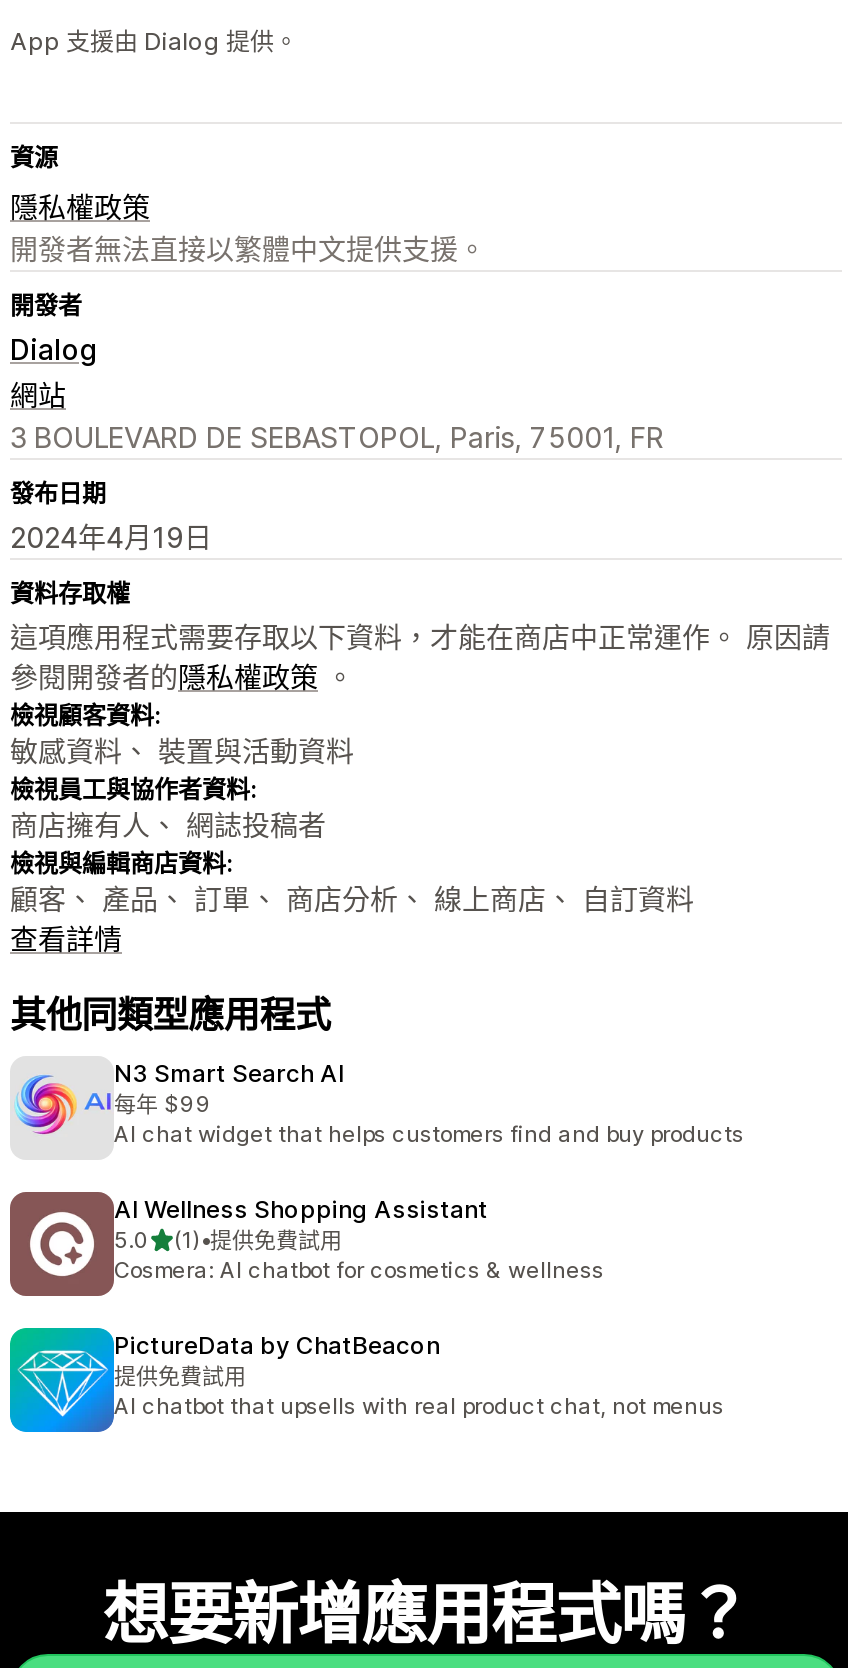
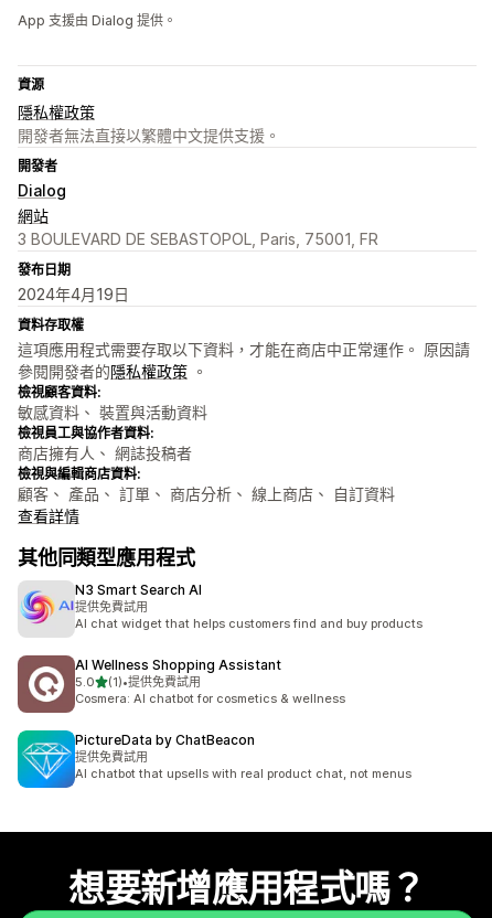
- 每年 $99
+ 提供免費試用
